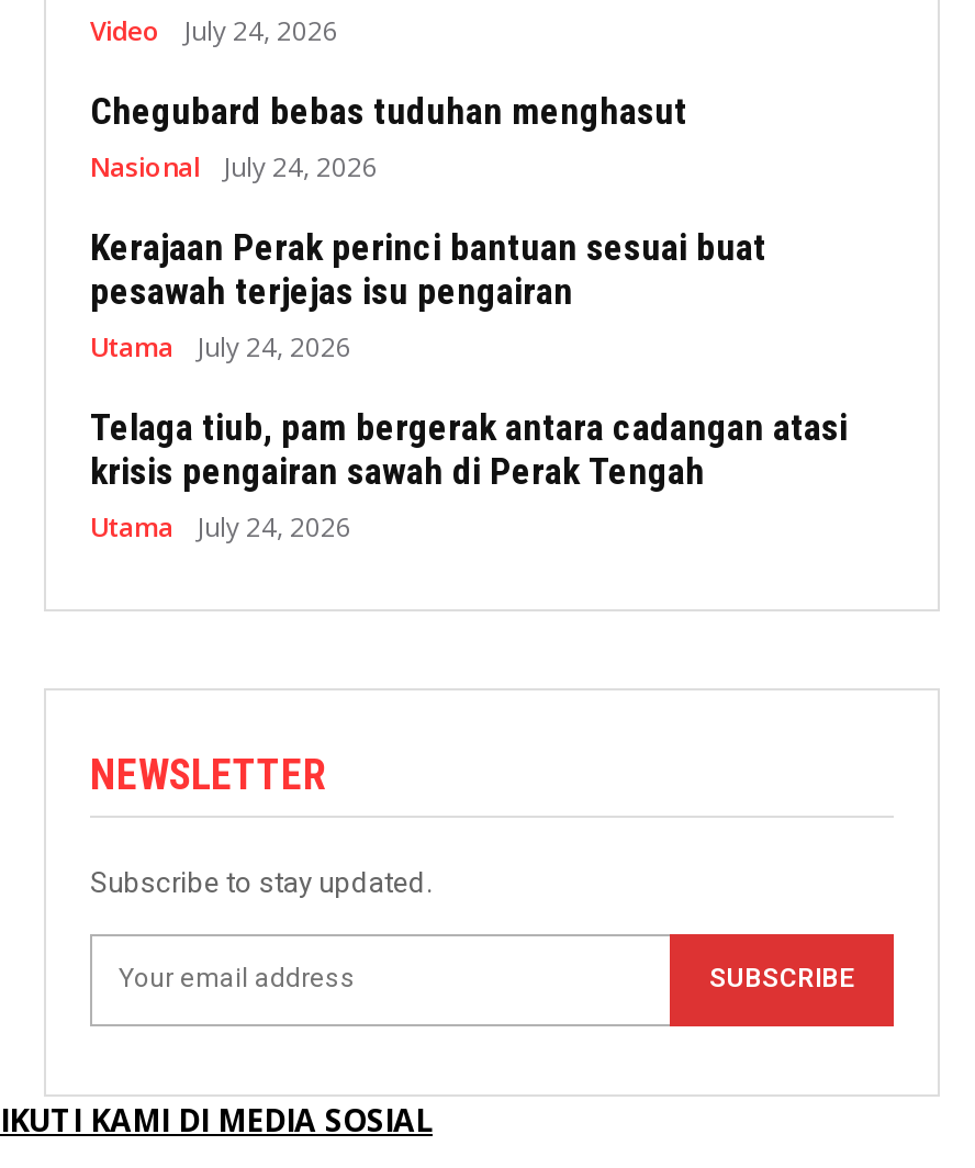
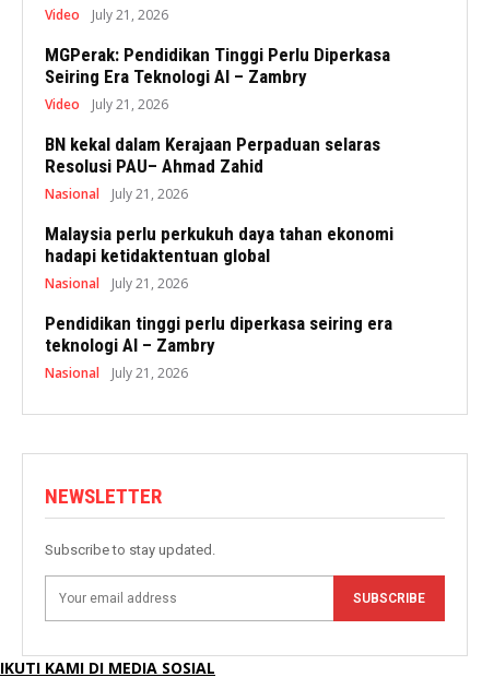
- July 24, 2026
- Chegubard bebas tuduhan menghasut
+ July 21, 2026
+ MGPerak: Pendidikan Tinggi Perlu Diperkasa
+ Seiring Era Teknologi AI – Zambry
+ Video
+ July 21, 2026
+ BN kekal dalam Kerajaan Perpaduan selaras
+ Resolusi PAU– Ahmad Zahid

- Nasional July 24, 2026
+ Nasional July 21, 2026

- Kerajaan Perak perinci bantuan sesuai buat
- pesawah terjejas isu pengairan
- Utama
- July 24, 2026
+ Malaysia perlu perkukuh daya tahan ekonomi
+ hadapi ketidaktentuan global
+ Nasional
+ July 21, 2026

- Telaga tiub, pam bergerak antara cadangan atasi
- krisis pengairan sawah di Perak Tengah
- Utama
- July 24, 2026
+ Pendidikan tinggi perlu diperkasa seiring era
+ teknologi AI – Zambry
+ Nasional
+ July 21, 2026
